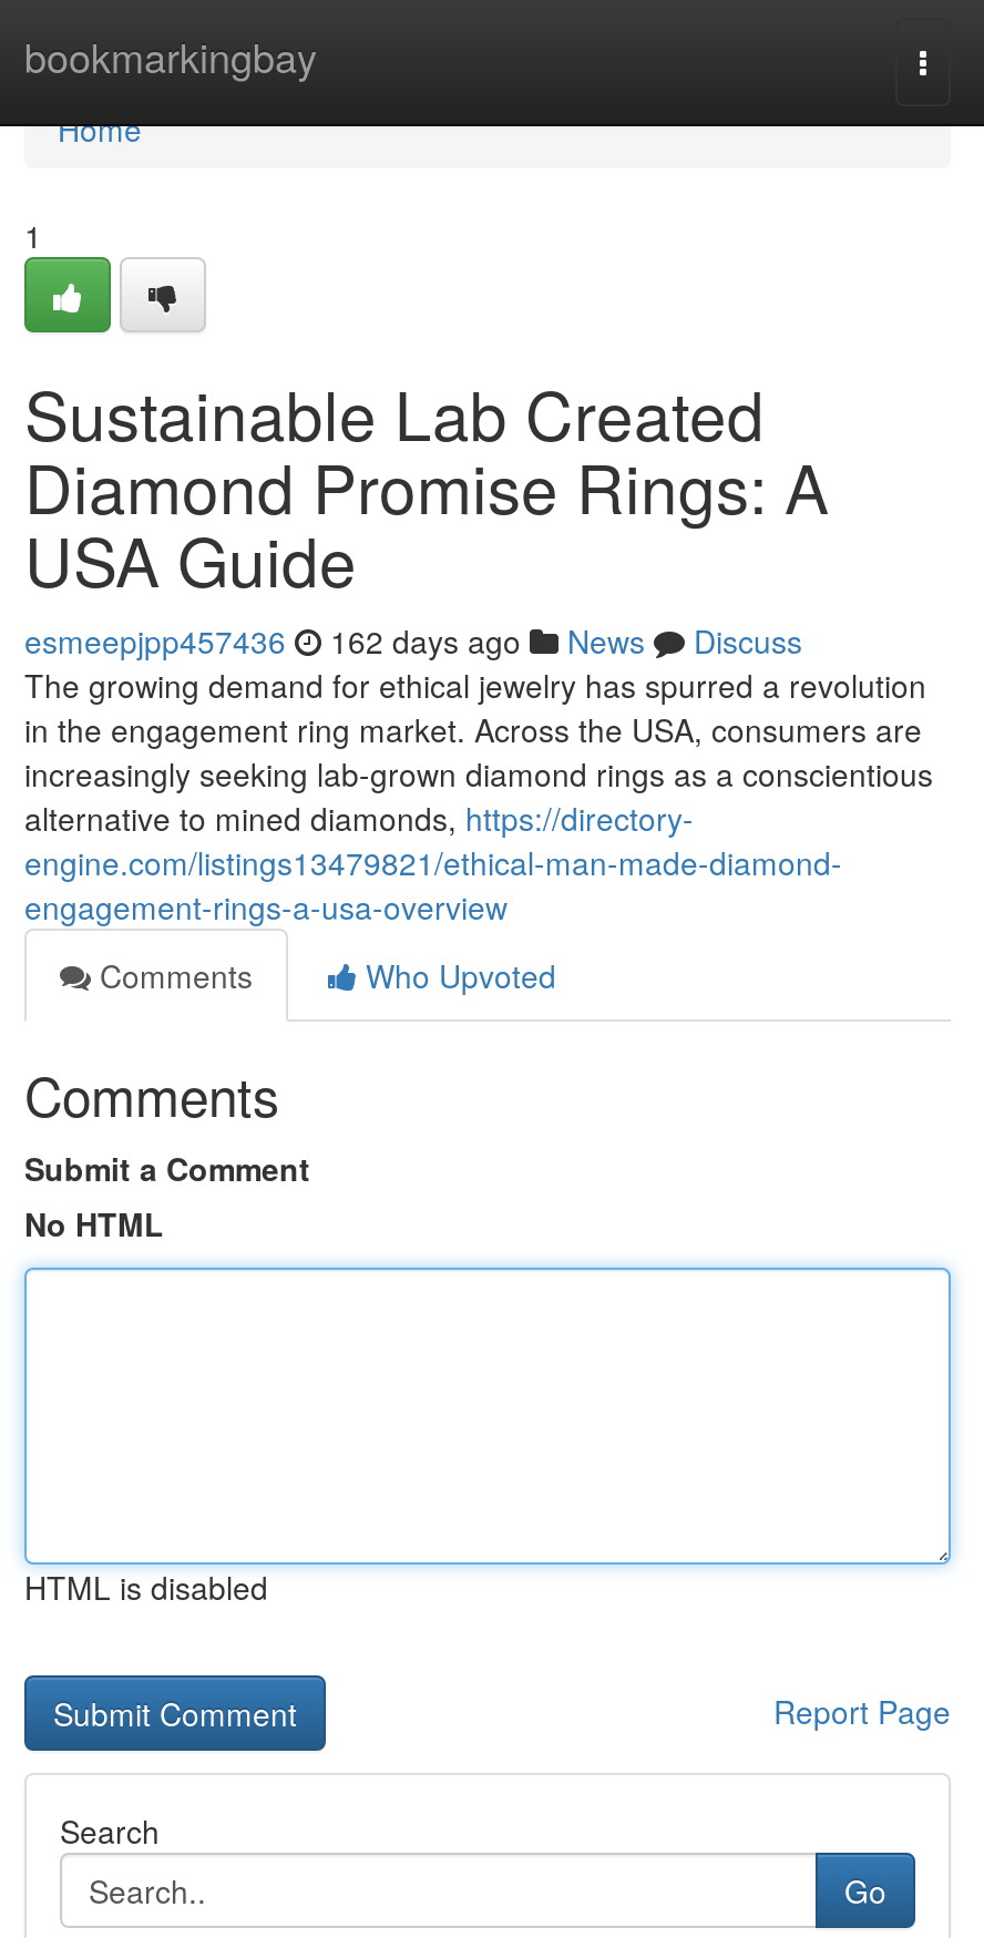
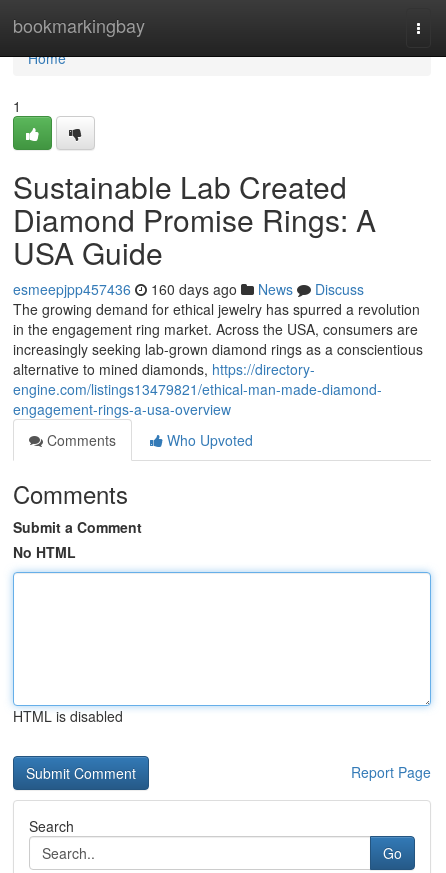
- esmeepjpp457436 162 days ago News Discuss
+ esmeepjpp457436 160 days ago News Discuss
